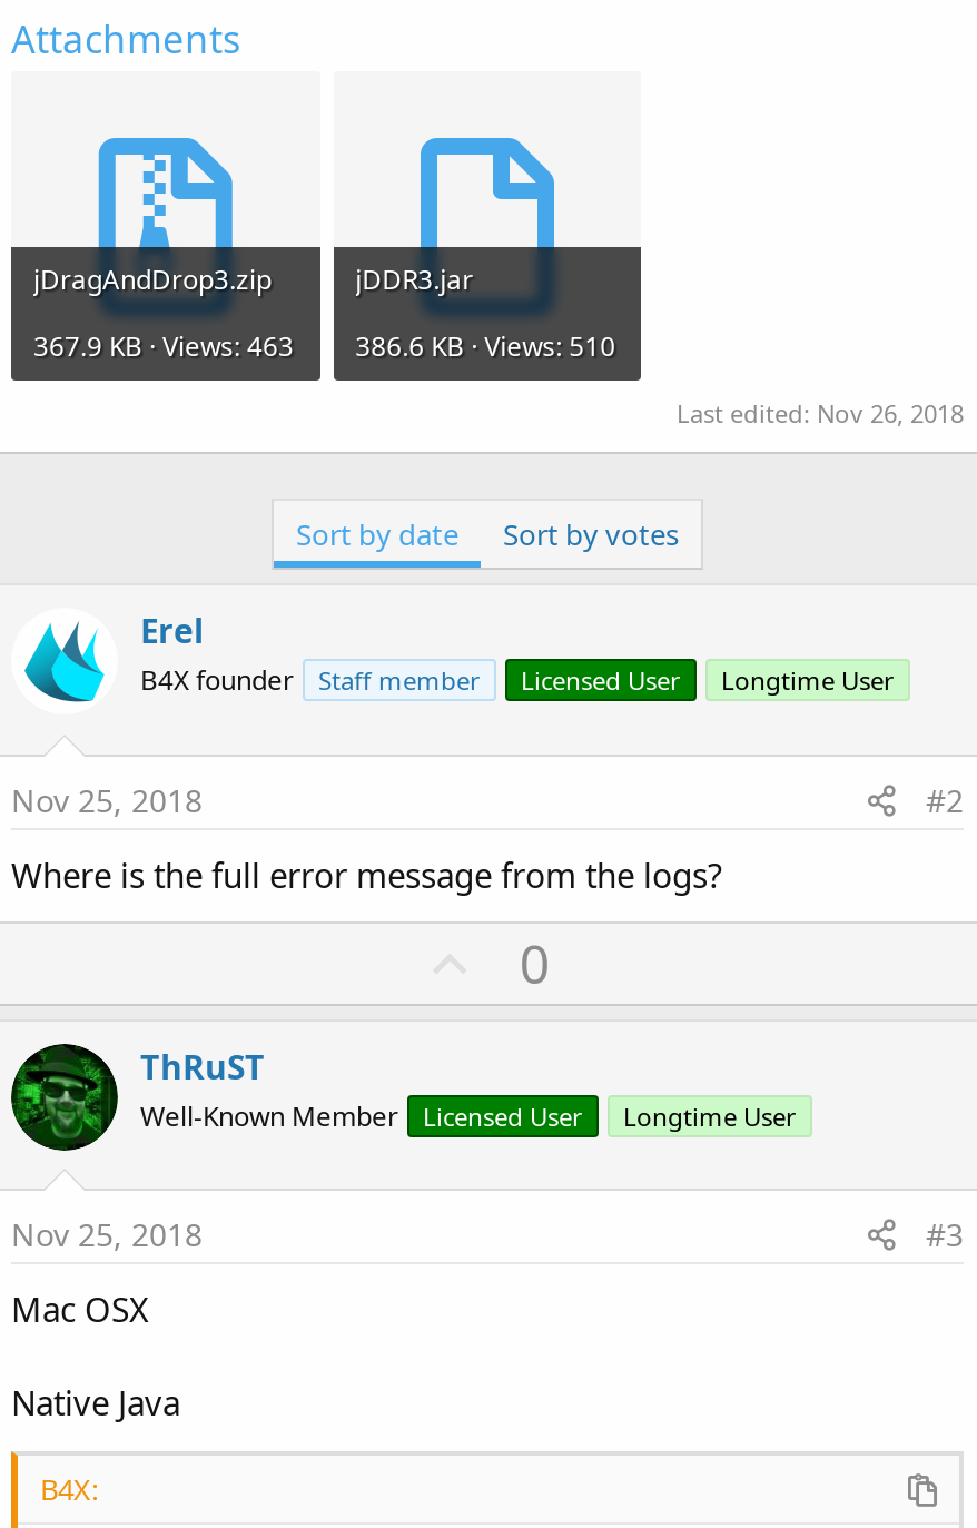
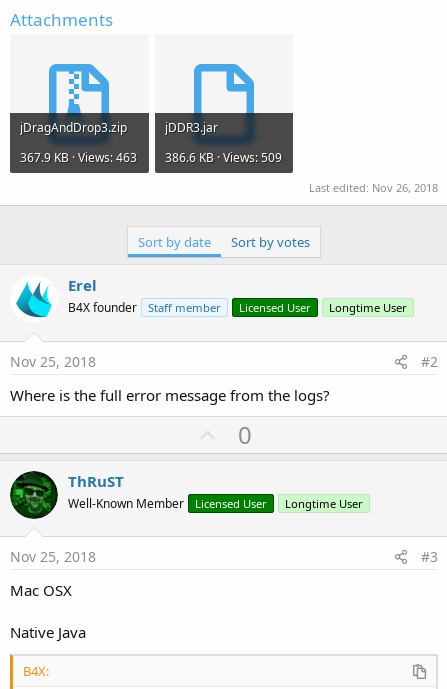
- 367.9 KB · Views: 463 386.6 KB · Views: 510
+ 367.9 KB · Views: 463 386.6 KB · Views: 509
